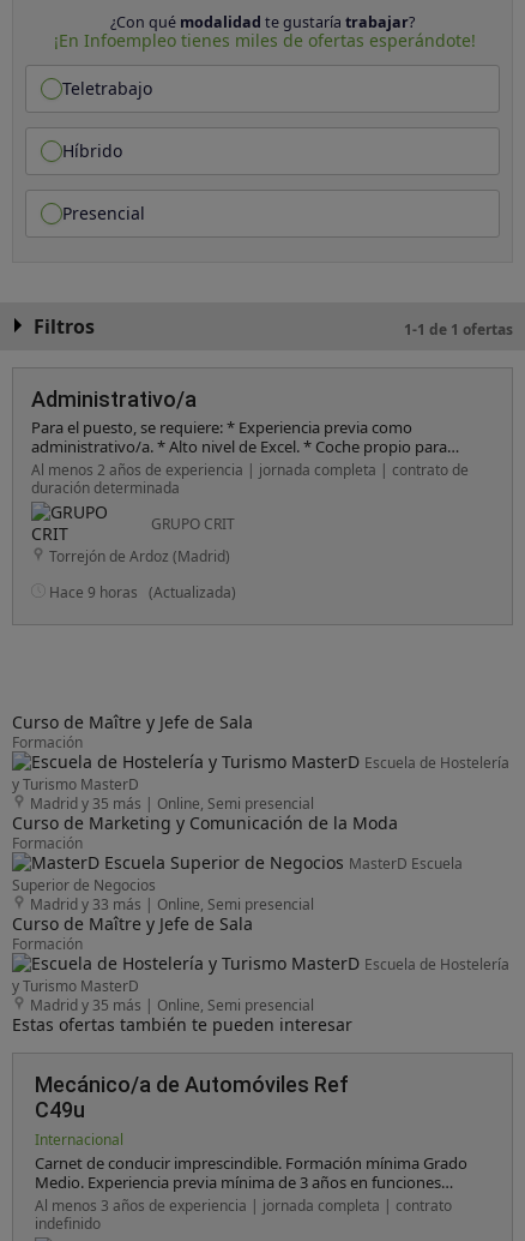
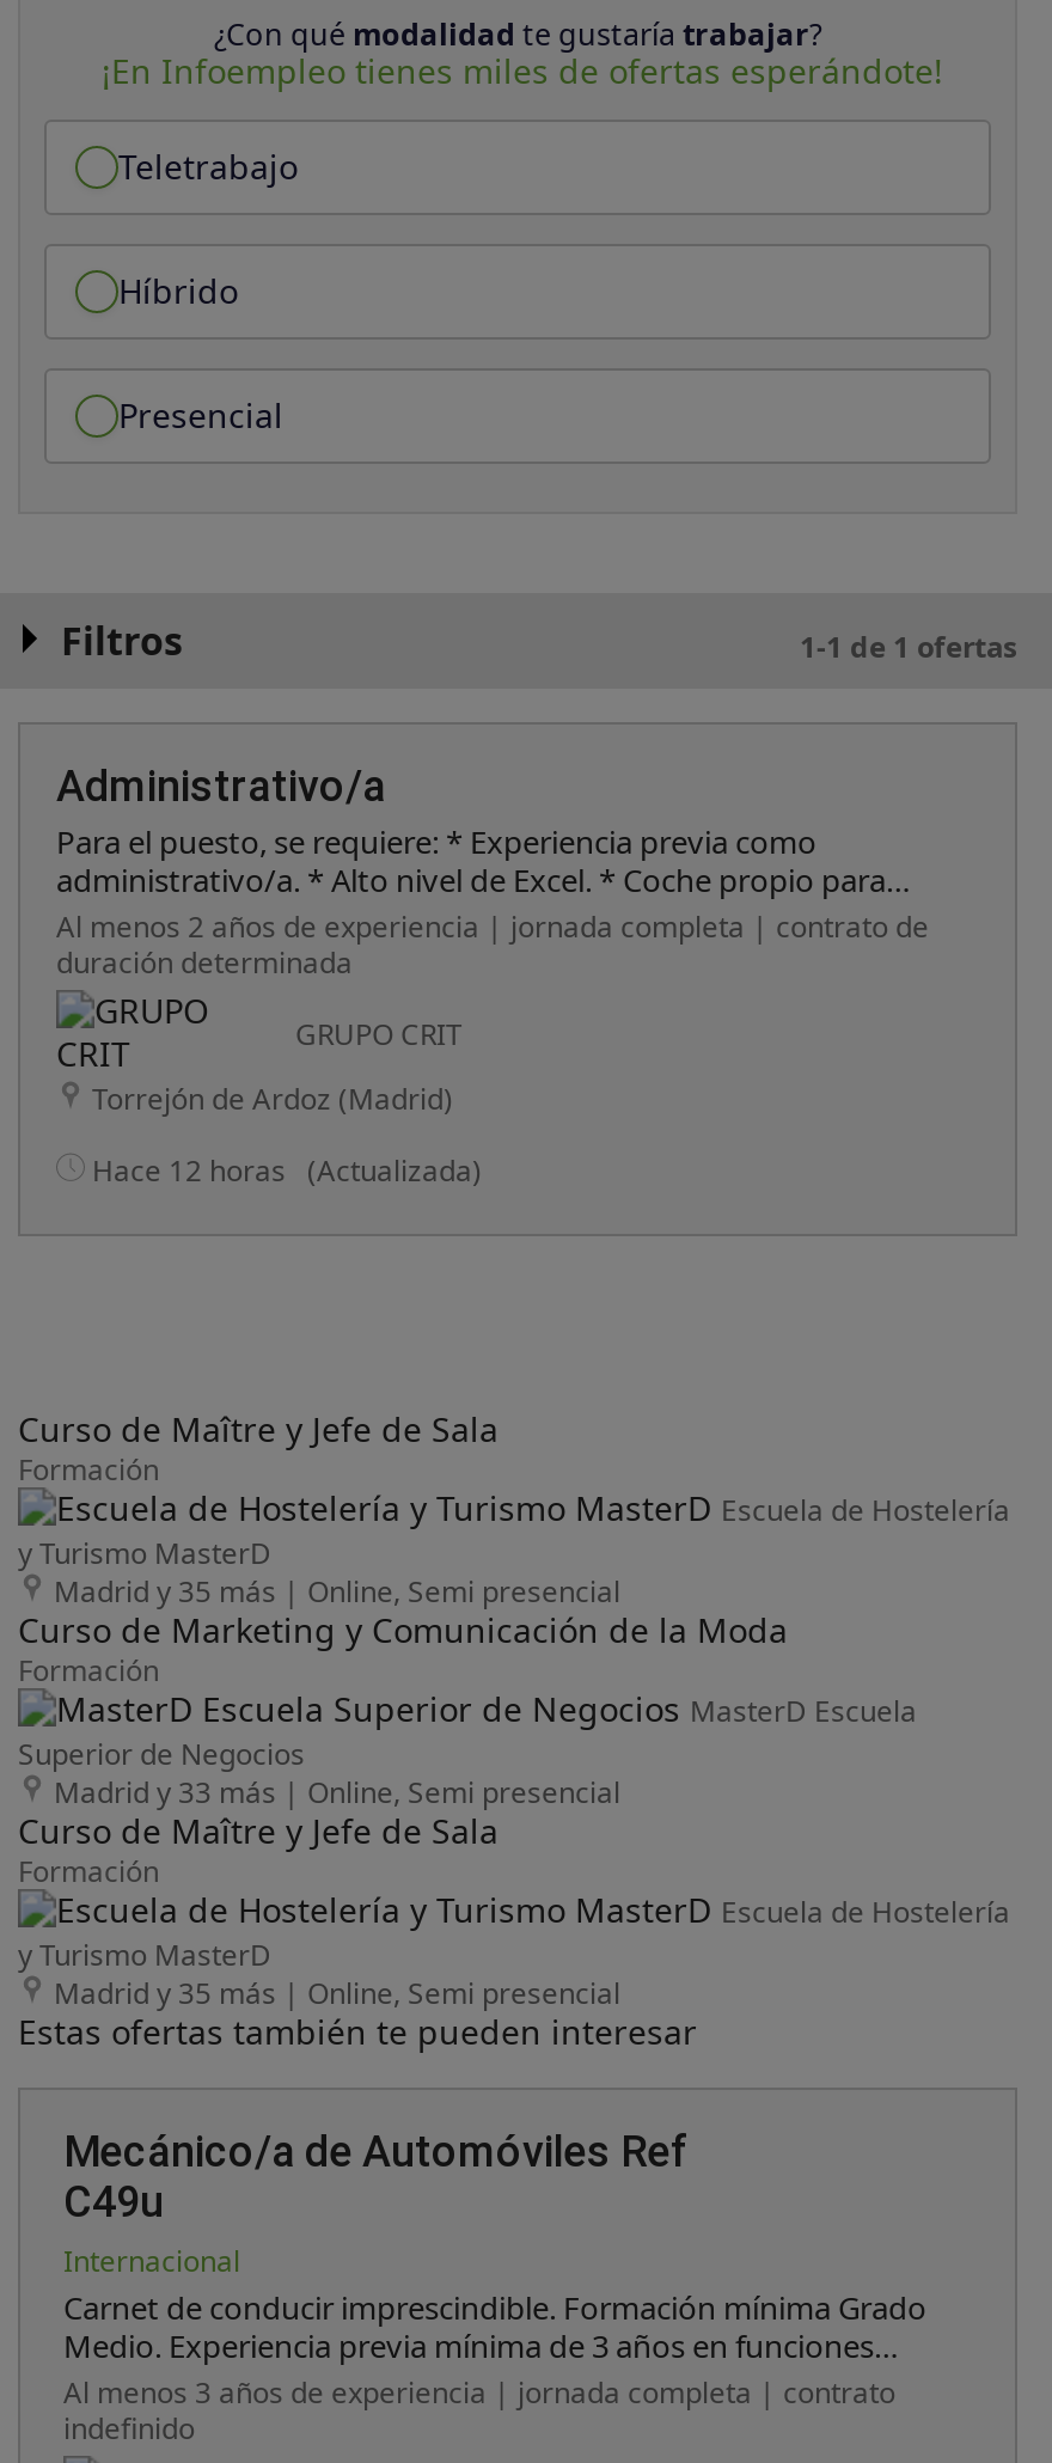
- Hace 9 horas (Actualizada)
+ Hace 12 horas (Actualizada)
